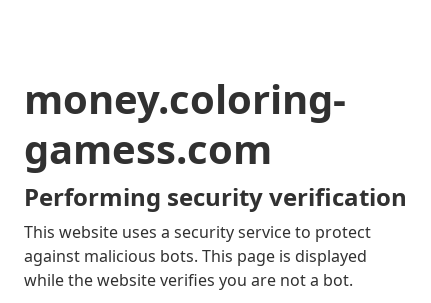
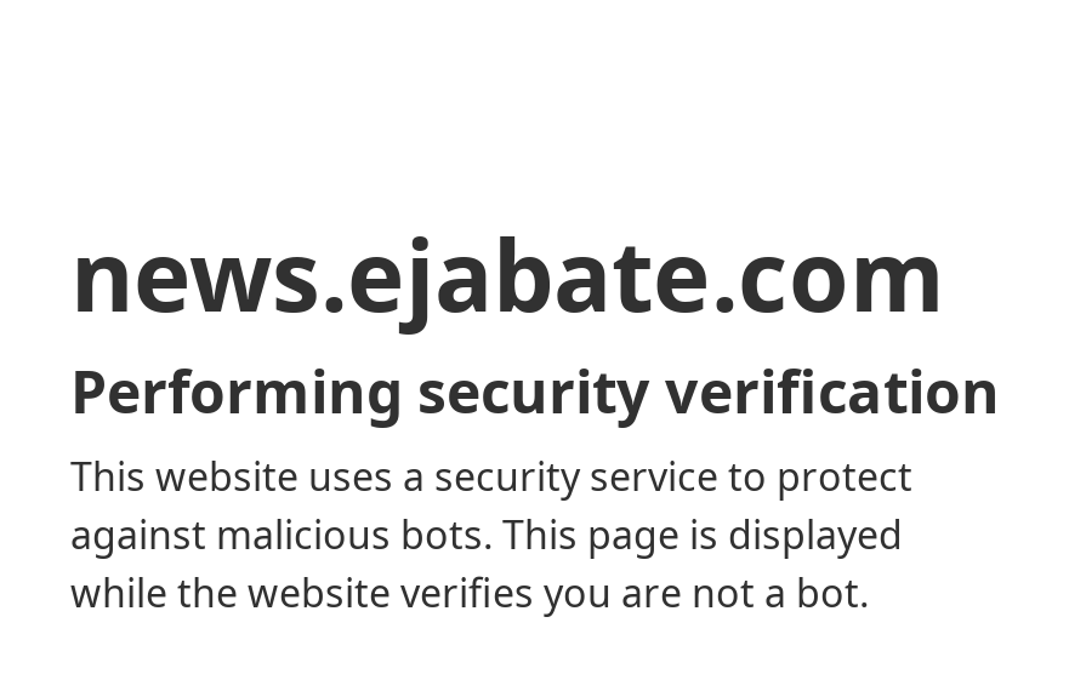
- money.coloring-
- gamess.com
+ news.ejabate.com
